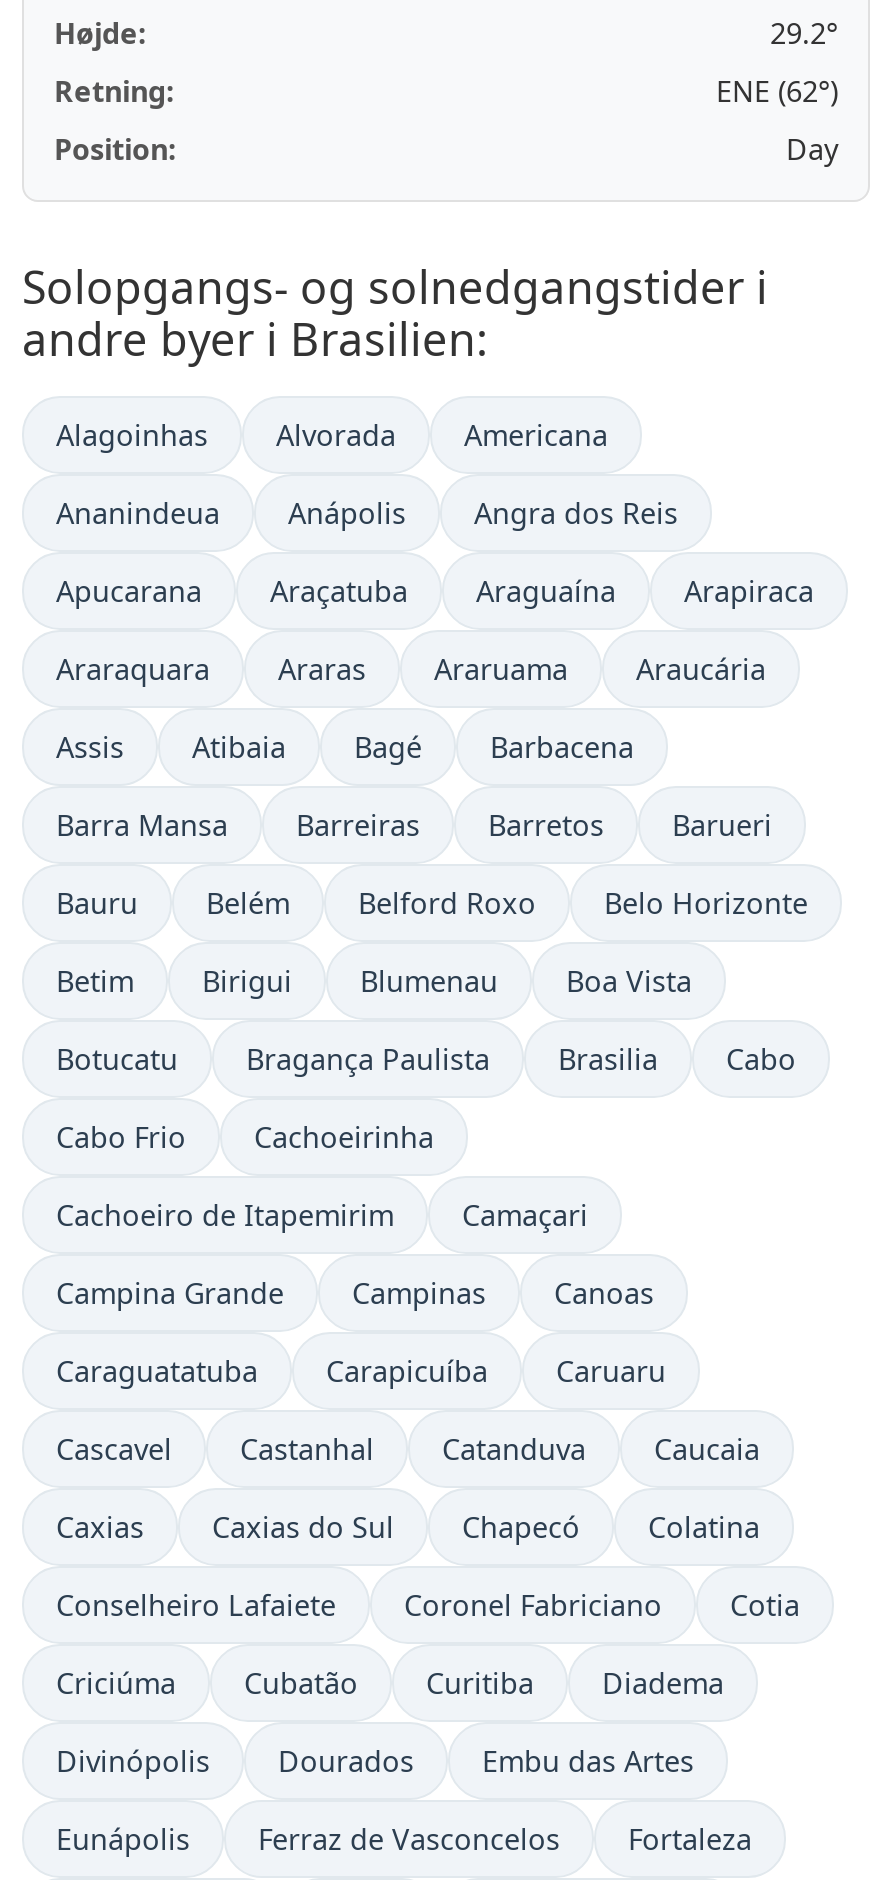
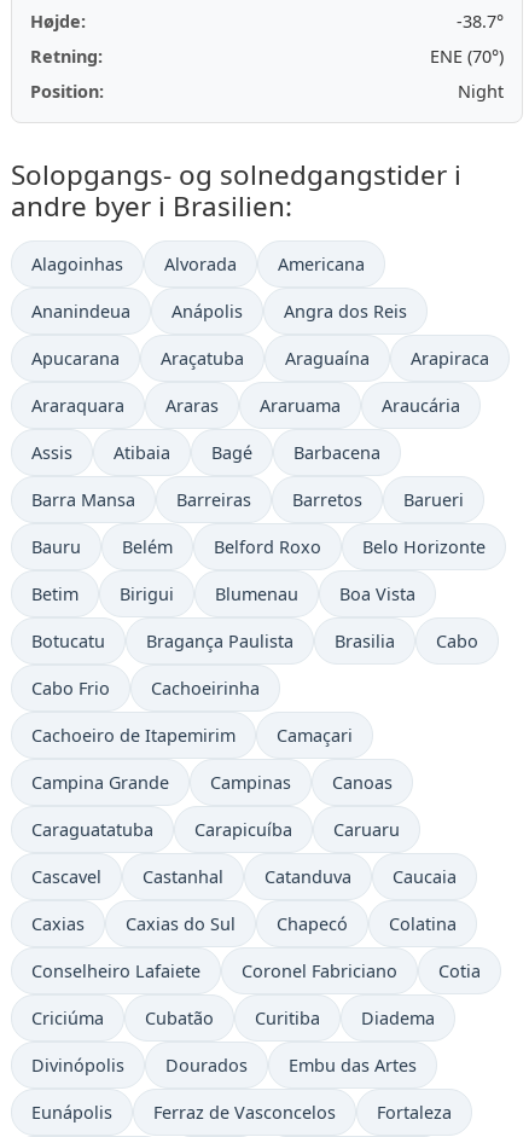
- 29.2°
+ -38.7°

- ENE (62°)
+ ENE (70°)

- Day
+ Night
